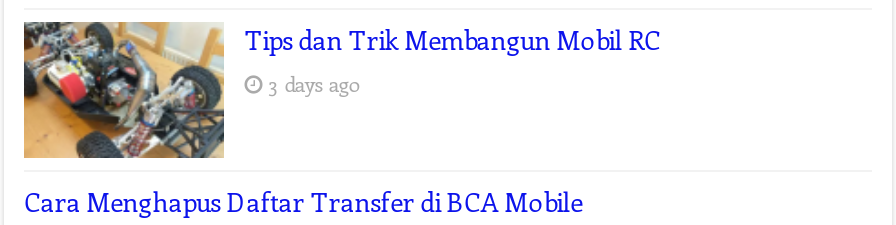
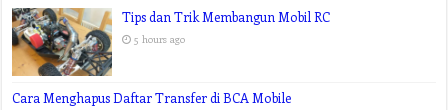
- 3 days ago
+ 5 hours ago
